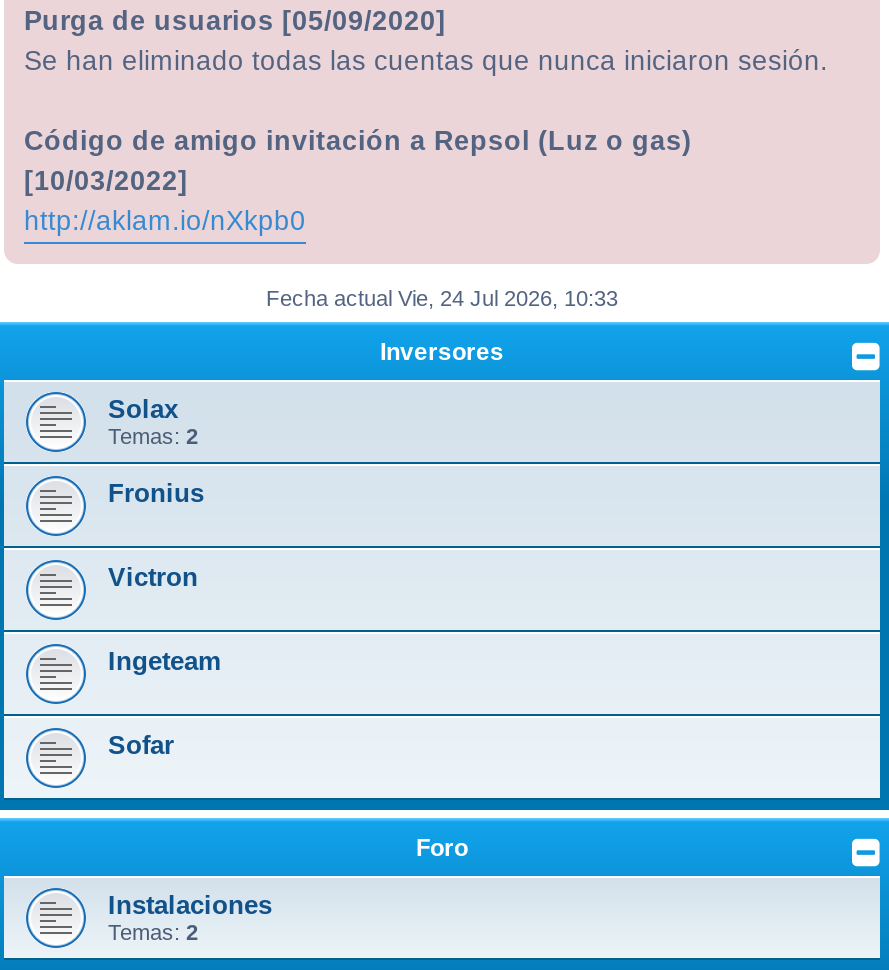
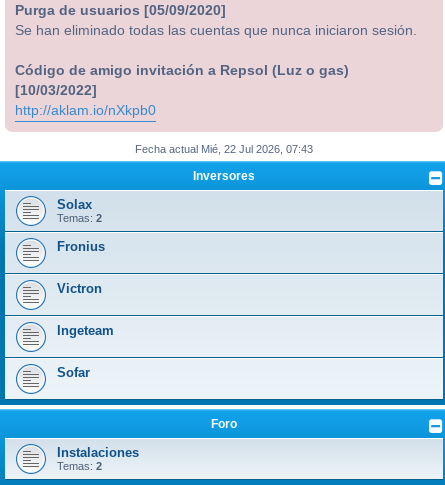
- Fecha actual Vie, 24 Jul 2026, 10:33
+ Fecha actual Mié, 22 Jul 2026, 07:43
